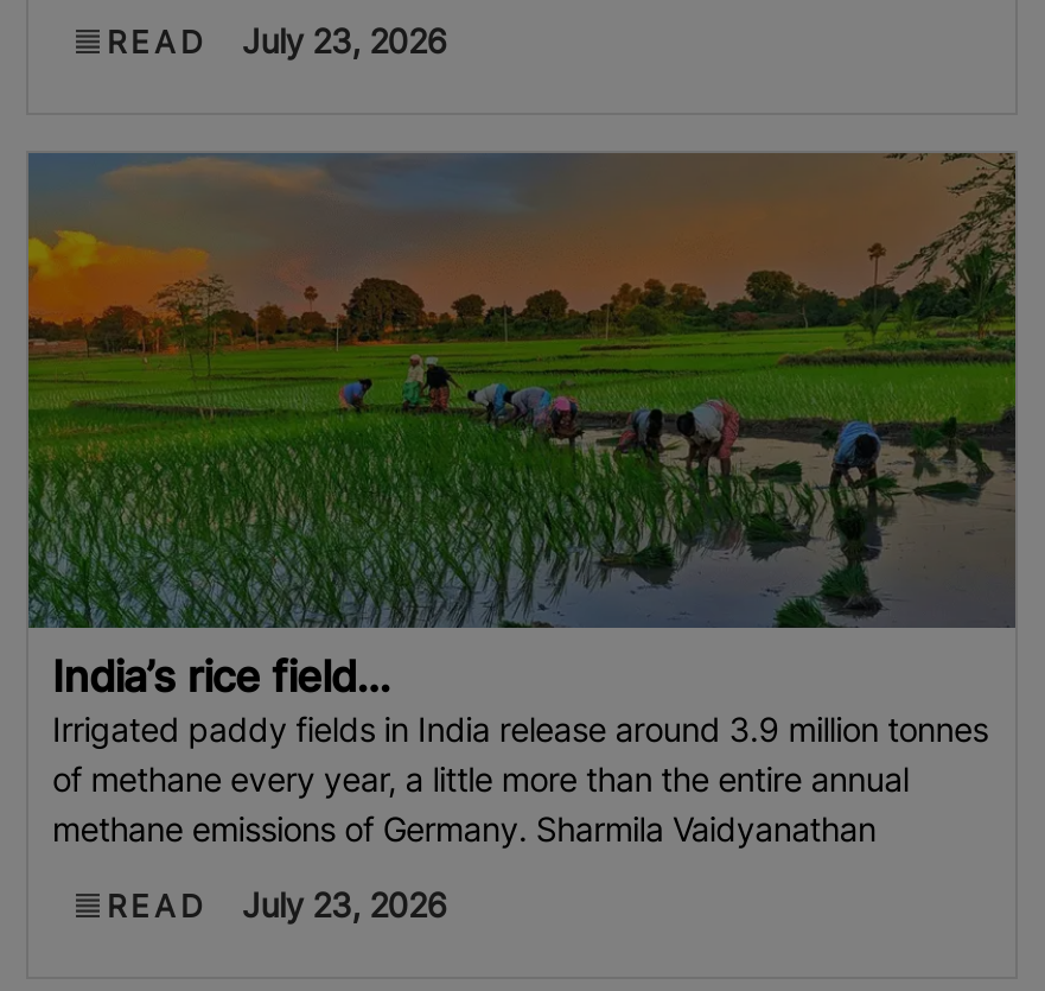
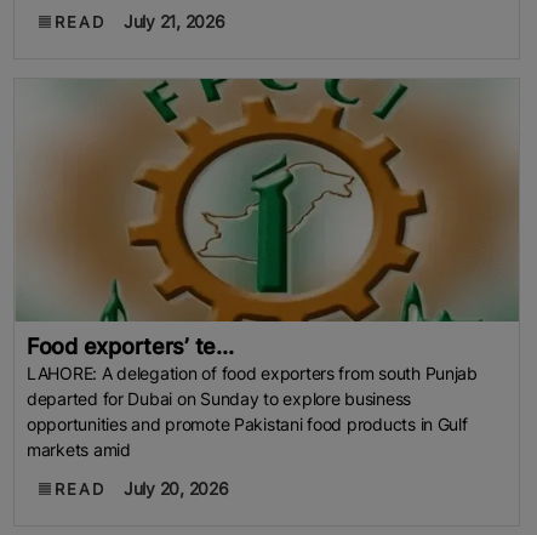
- READ July 23, 2026
+ READ July 21, 2026

- [image]
- India’s rice field...
- Irrigated paddy fields in India release around 3.9 million tonnes
- of methane every year, a little more than the entire annual
- methane emissions of Germany. Sharmila Vaidyanathan
+ [image]
+ Food exporters’ te...
+ LAHORE: A delegation of food exporters from south Punjab
+ departed for Dubai on Sunday to explore business
+ opportunities and promote Pakistani food products in Gulf
+ markets amid

- READ July 23, 2026
+ READ July 20, 2026
